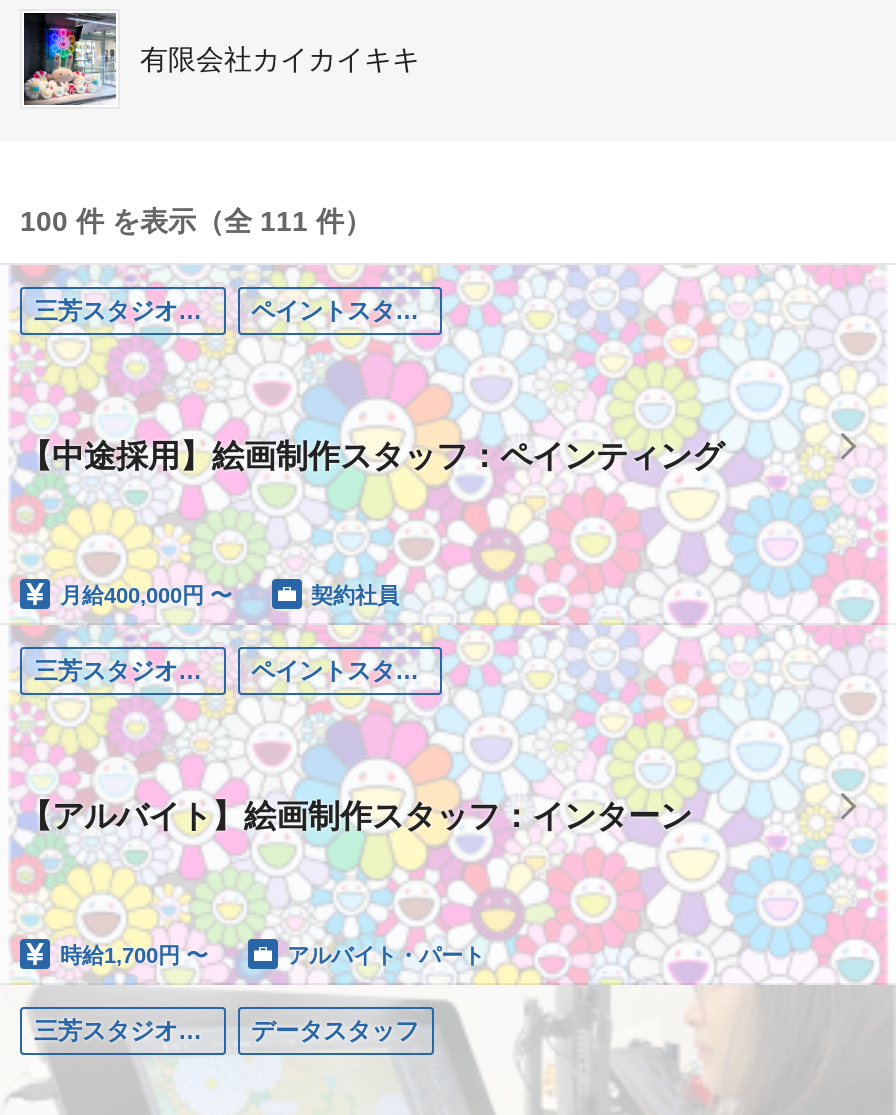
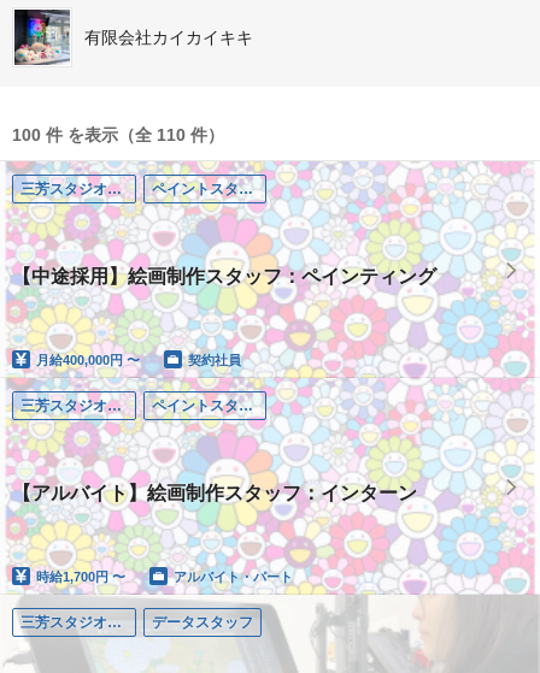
- 100 件 を表示（全 111 件）
+ 100 件 を表示（全 110 件）
